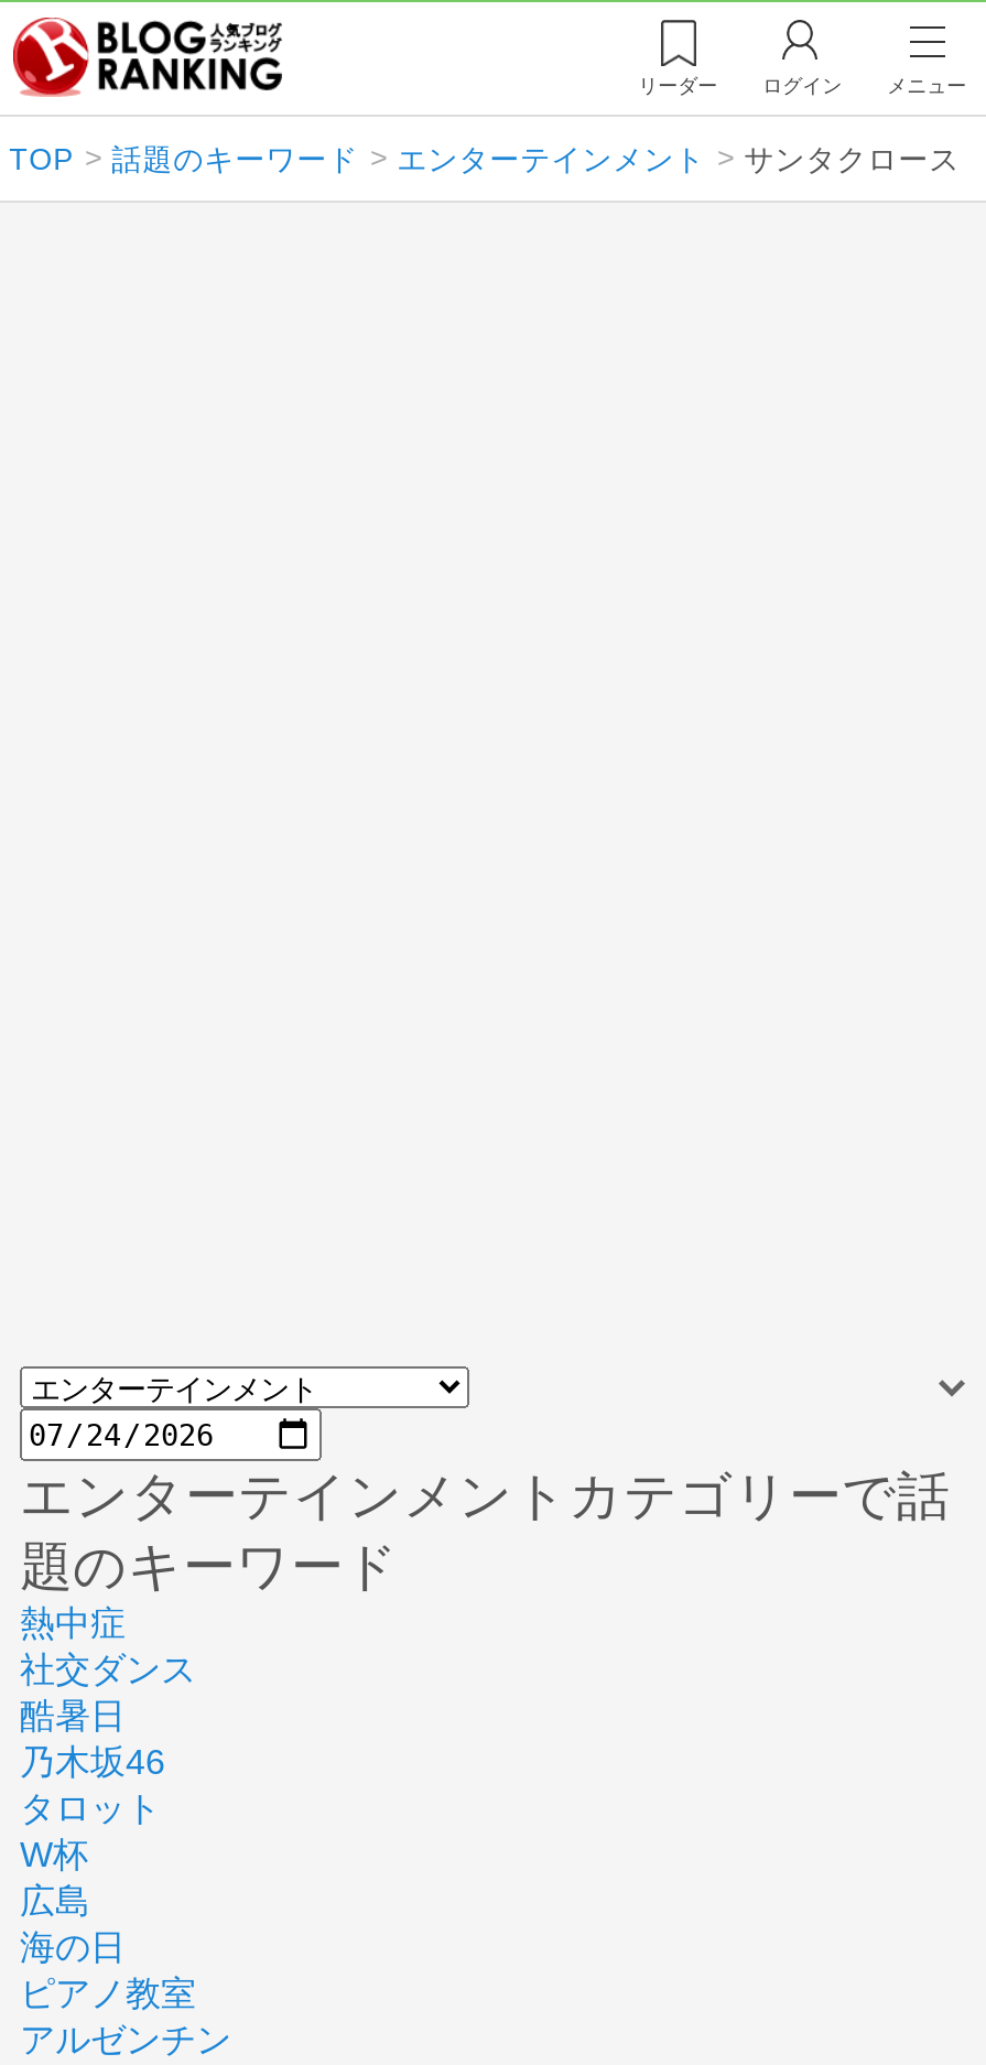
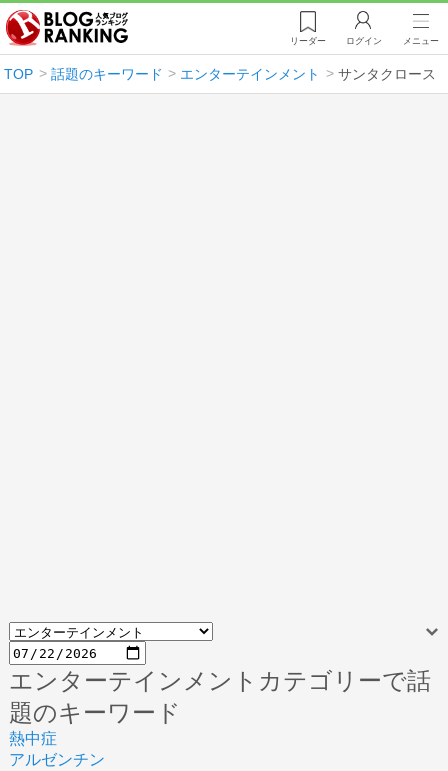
- 社交ダンス
- 酷暑日
- 乃木坂46
- タロット
- W杯
- 広島
- 海の日
- ピアノ教室
